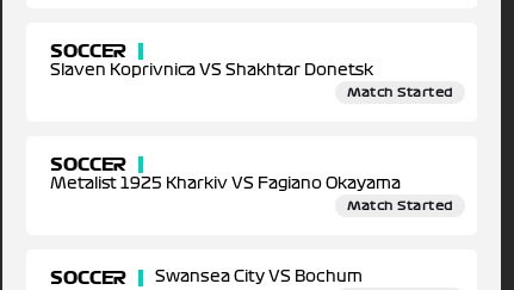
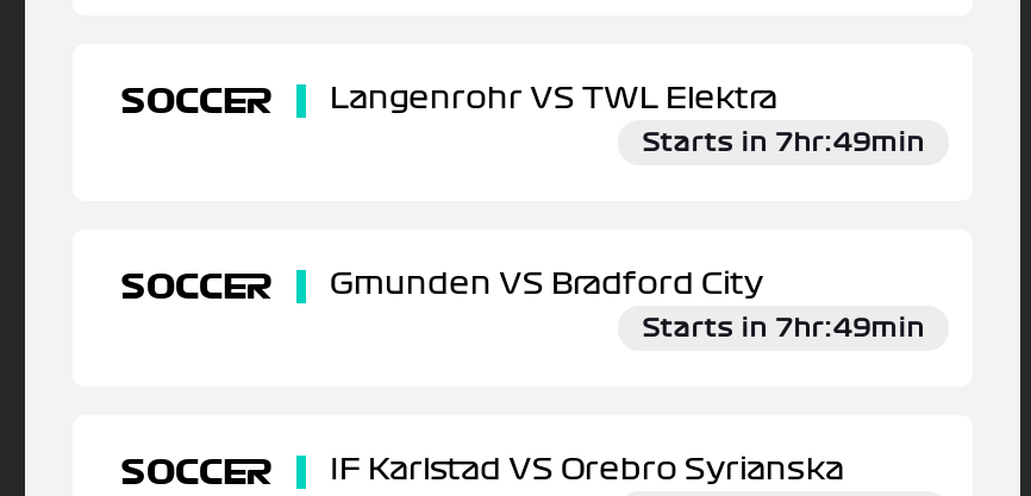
- Slaven Koprivnica VS Shakhtar Donetsk
+ Langenrohr VS TWL Elektra

- Match Started
+ Starts in 7hr:49min

- Metalist 1925 Kharkiv VS Fagiano Okayama
+ Gmunden VS Bradford City

- Match Started
+ Starts in 7hr:49min

- Swansea City VS Bochum
+ IF Karlstad VS Orebro Syrianska
